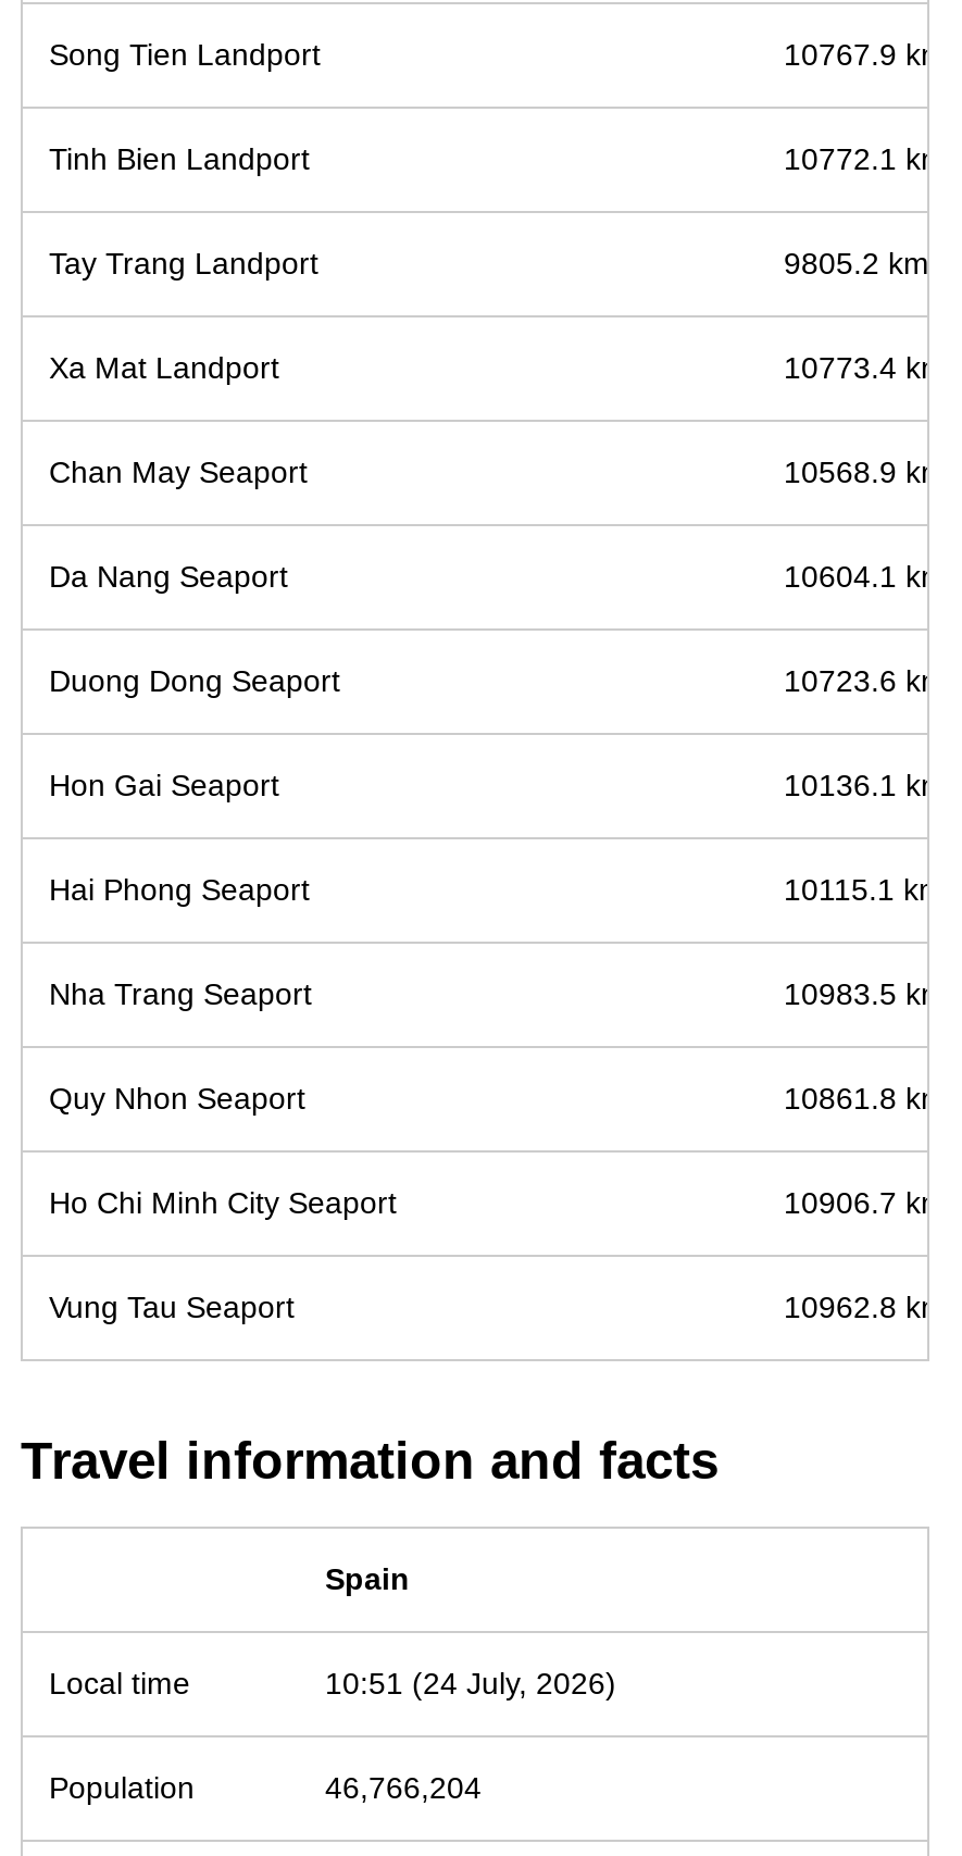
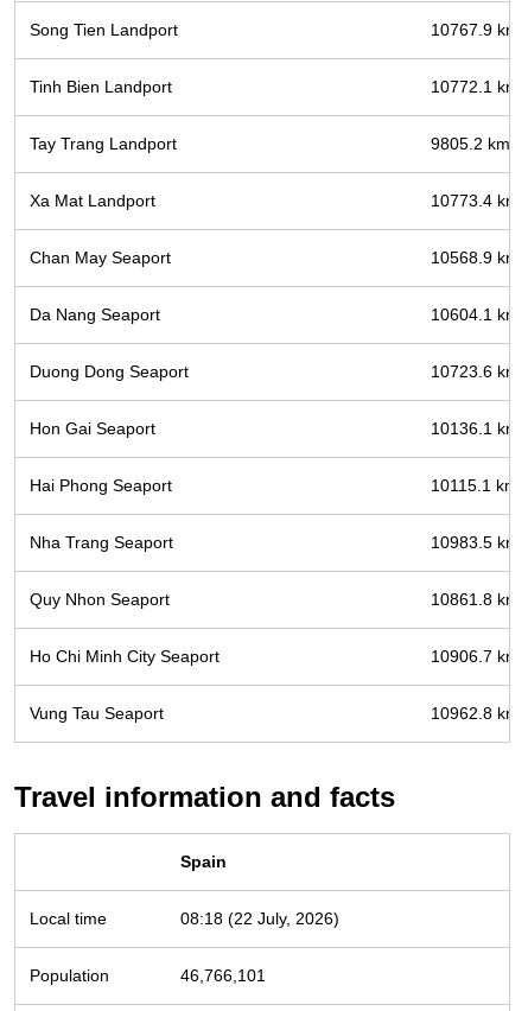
- 10:51 (24 July, 2026)
+ 08:18 (22 July, 2026)

- 46,766,204
+ 46,766,101
